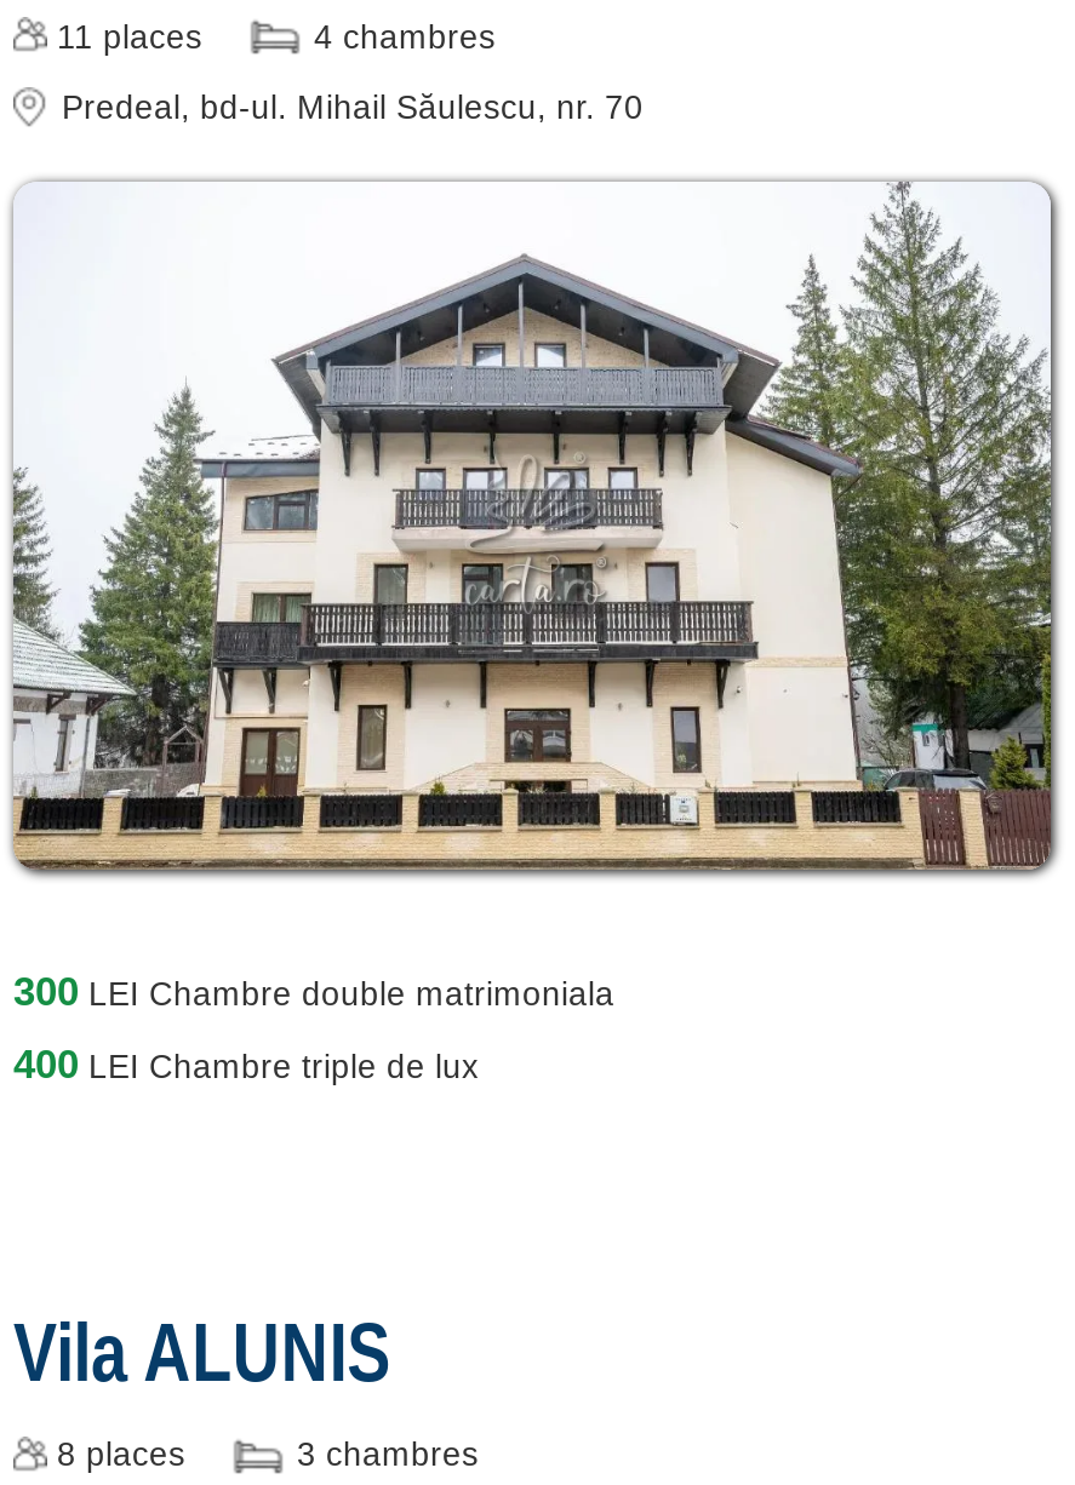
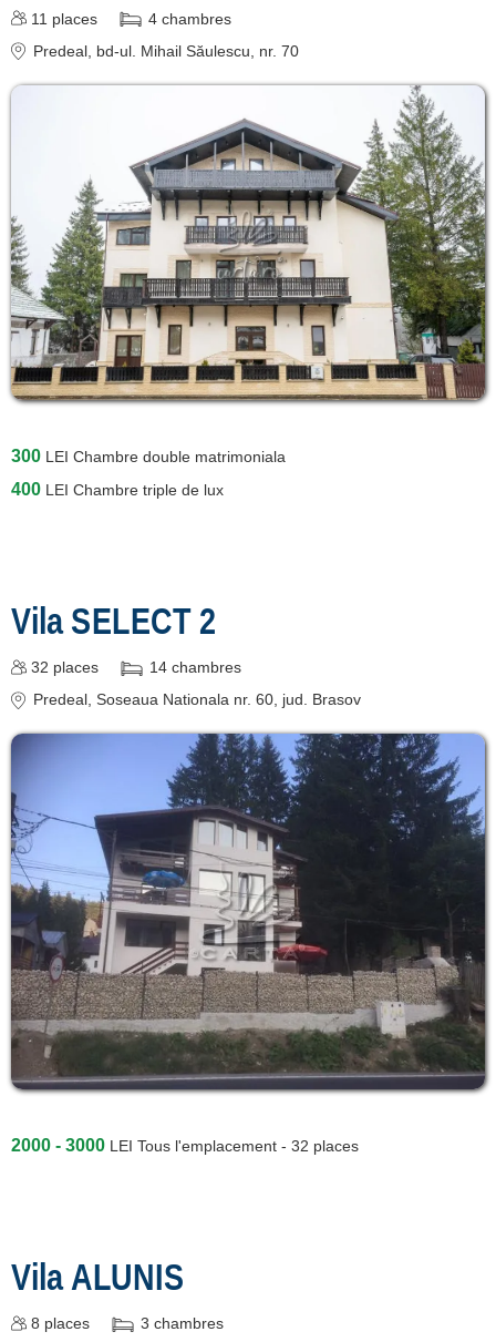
+ [image]
+ 2000 - 3000 LEI Tous l'emplacement - 32 places

+ Vila SELECT 2
+ 32 places
+ 14 chambres
+ Predeal, Soseaua Nationala nr. 60, jud. Brasov
